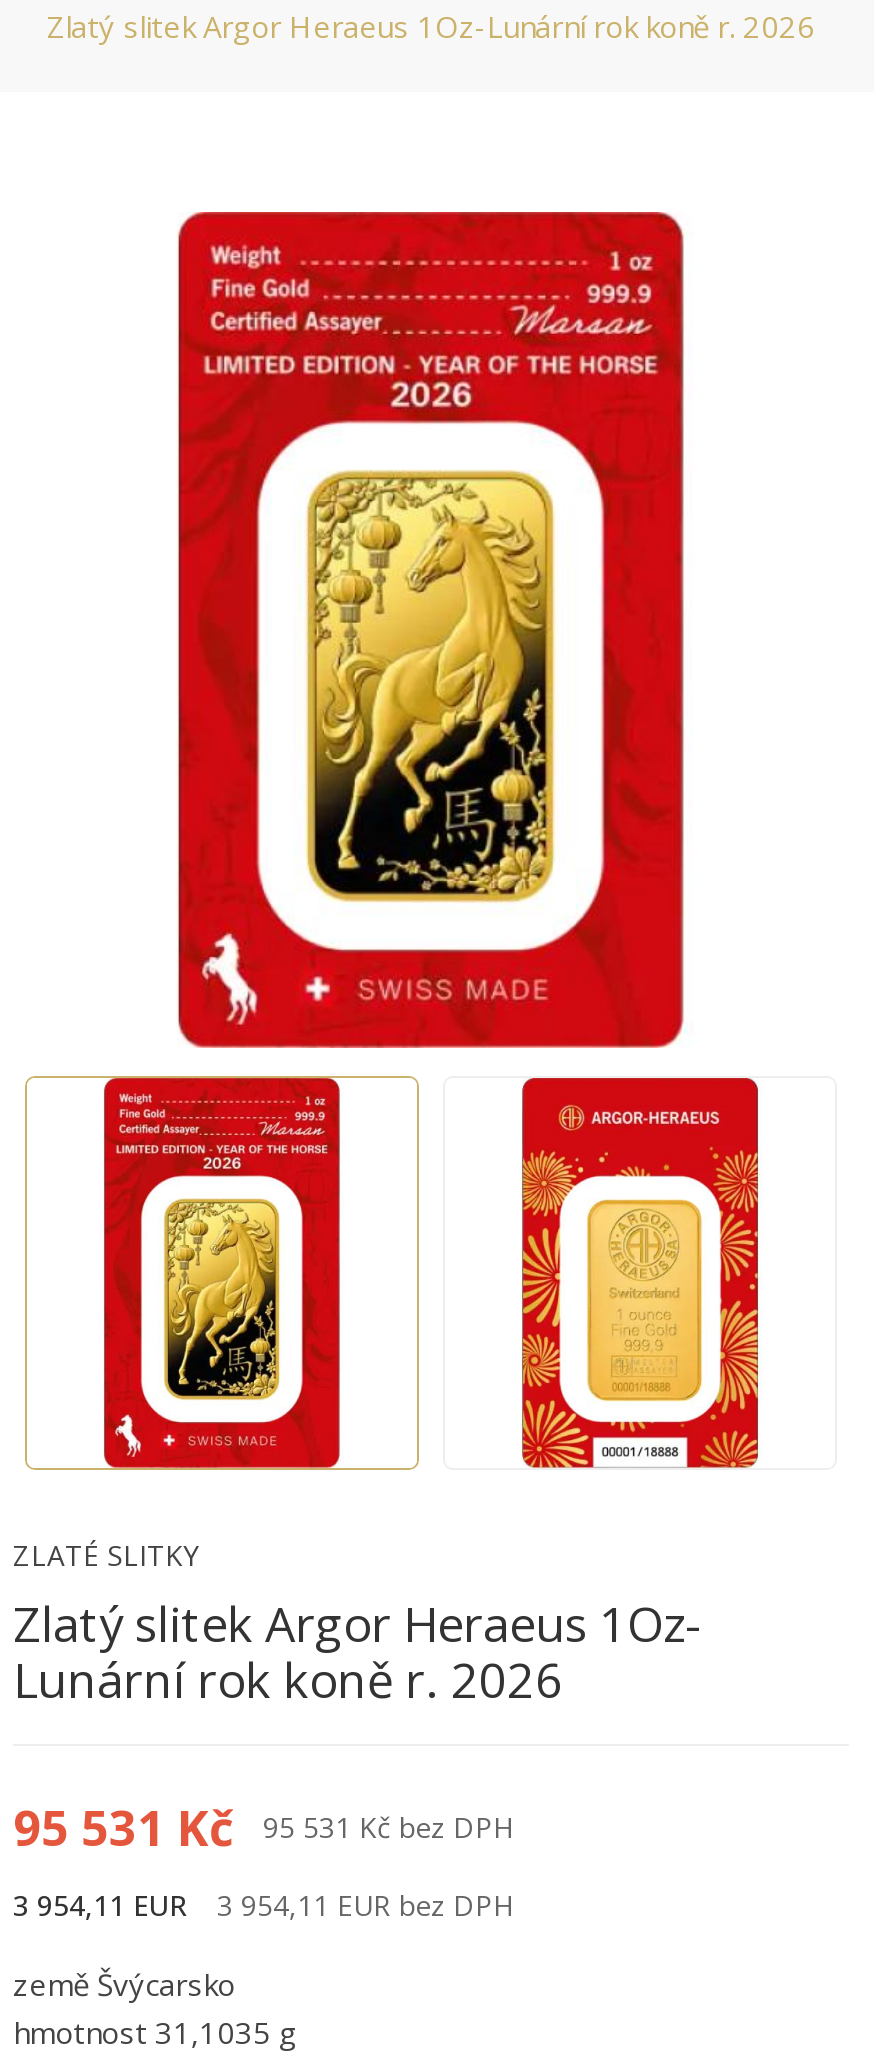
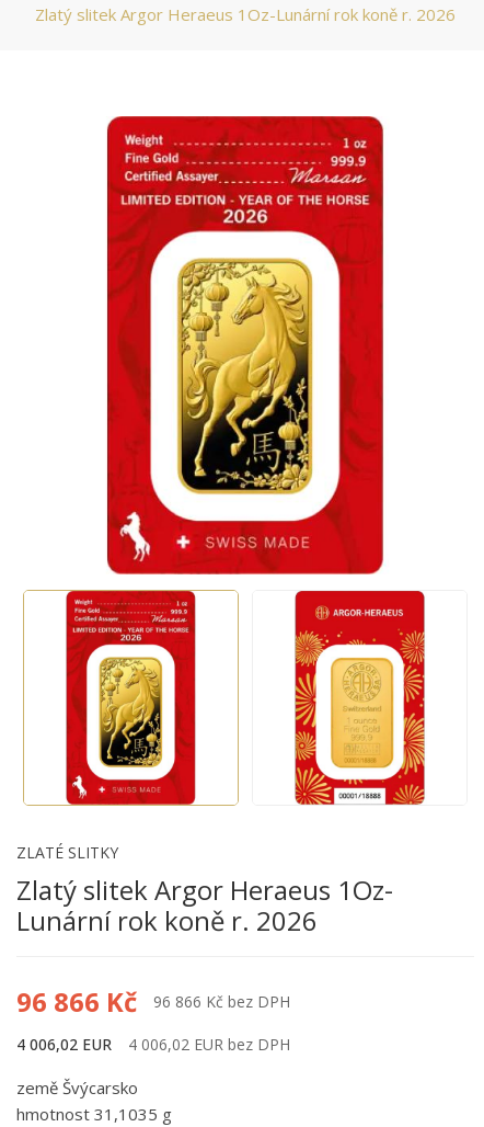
- 95 531 Kč
+ 96 866 Kč

- 95 531 Kč bez DPH
+ 96 866 Kč bez DPH

- 3 954,11 EUR
+ 4 006,02 EUR

- 3 954,11 EUR bez DPH
+ 4 006,02 EUR bez DPH
